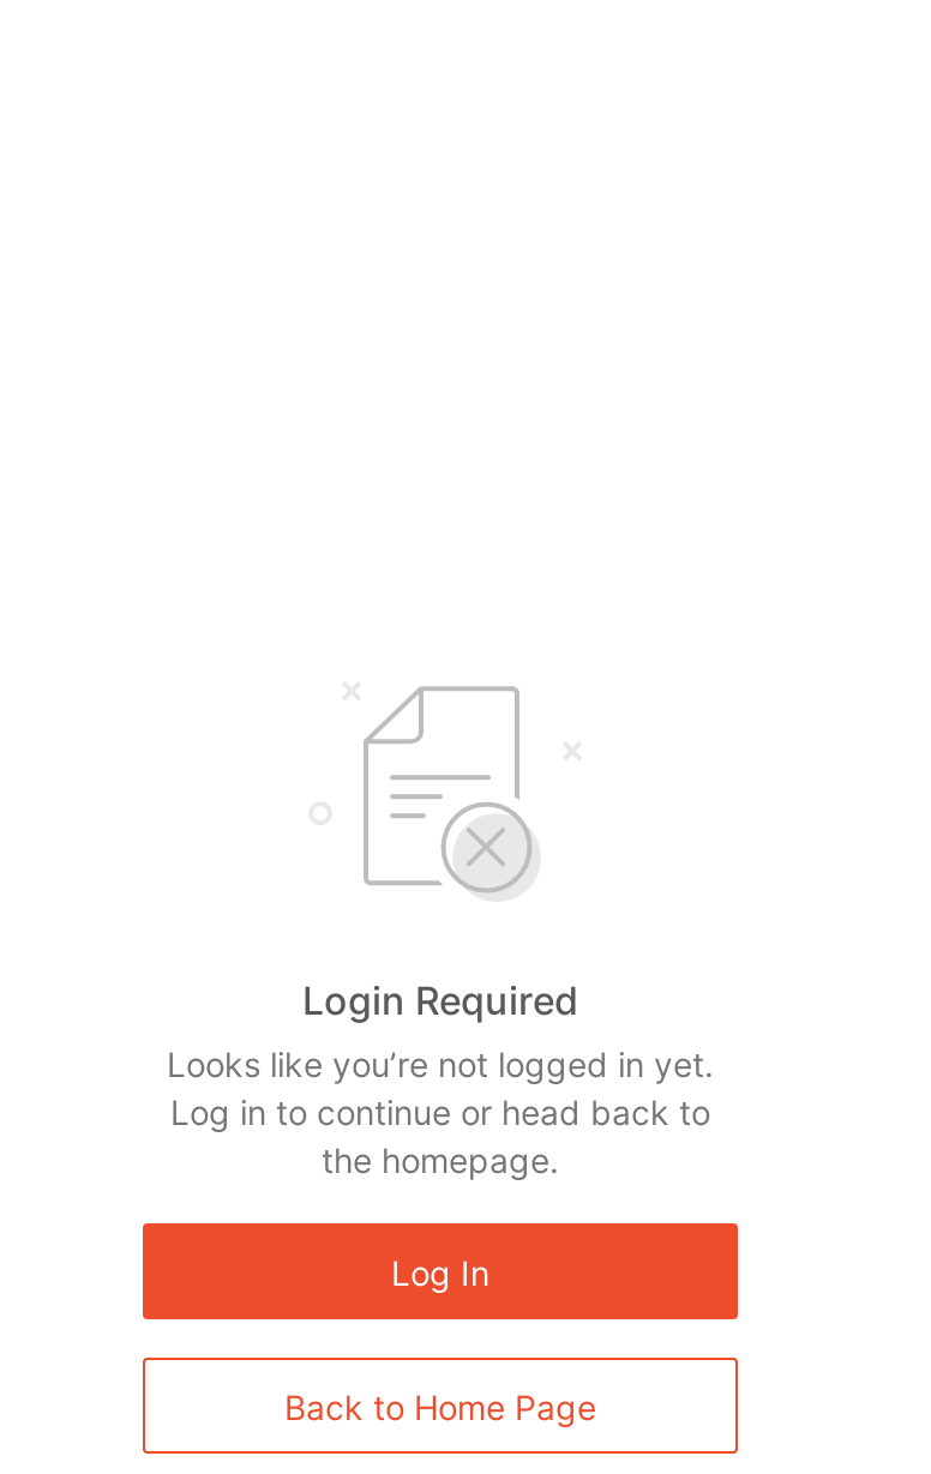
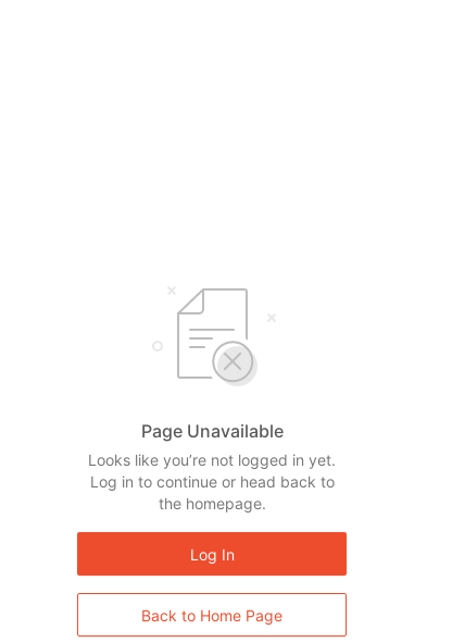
- Login Required
+ Page Unavailable
